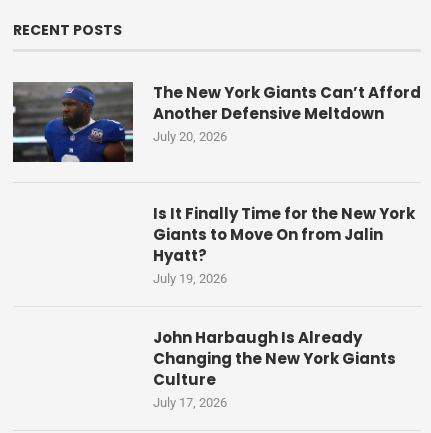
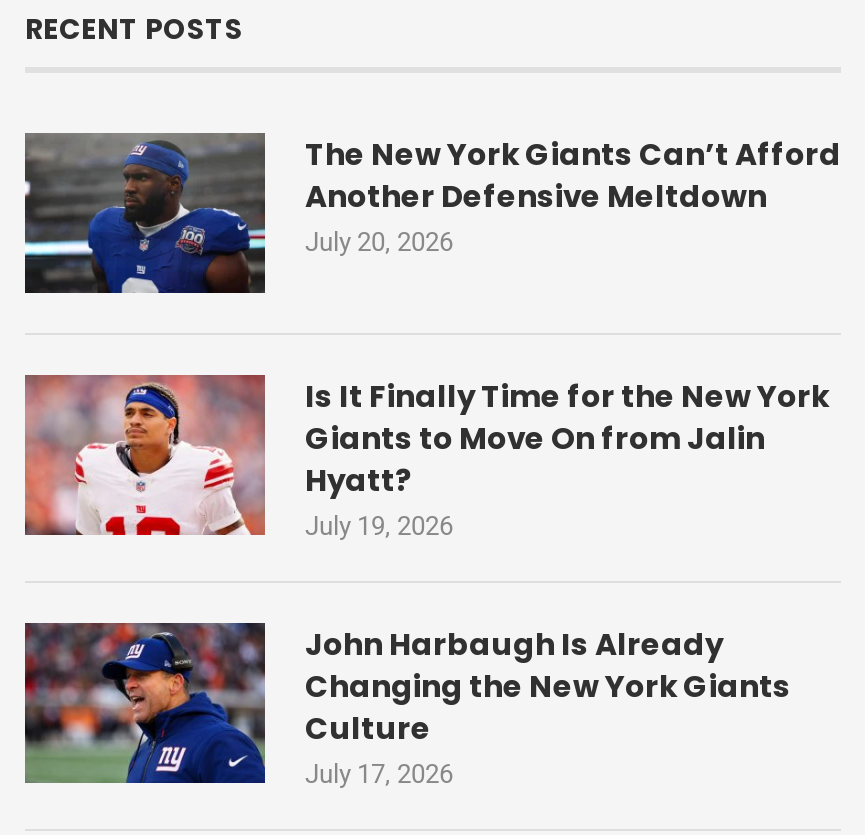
+ [image]

+ [image]
